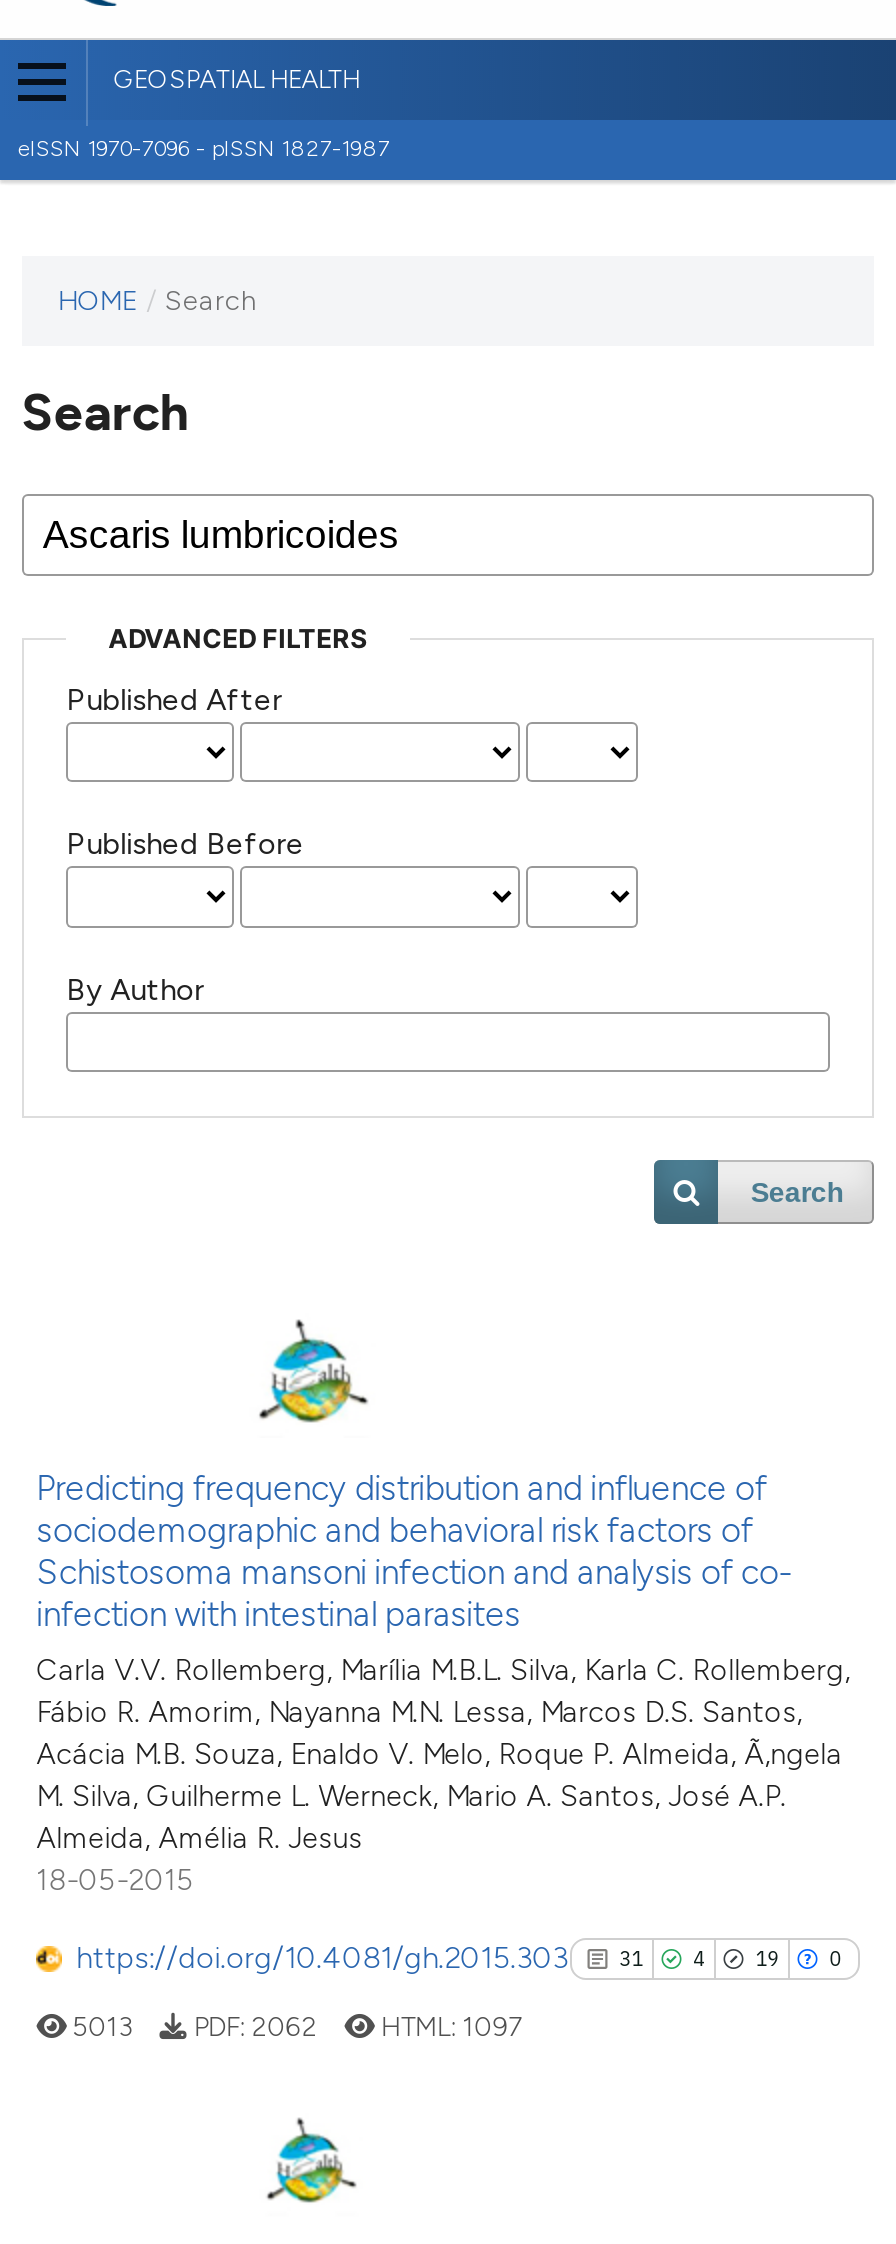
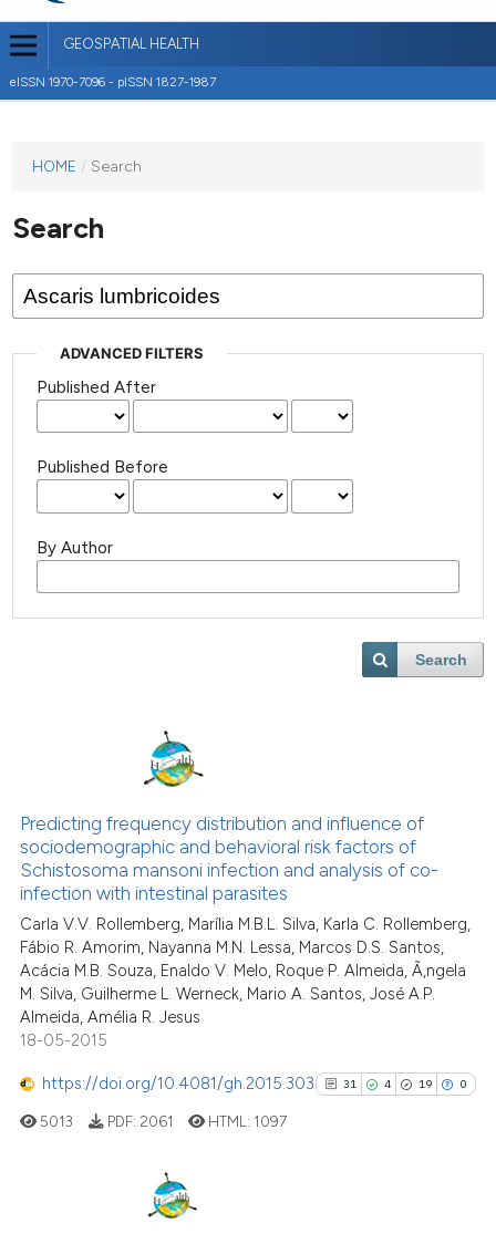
- 5013 PDF: 2062 HTML: 1097
+ 5013 PDF: 2061 HTML: 1097
